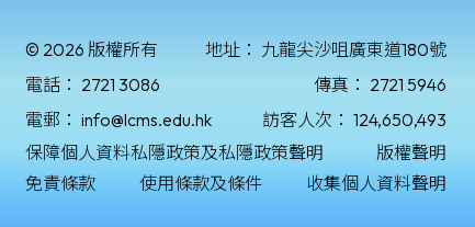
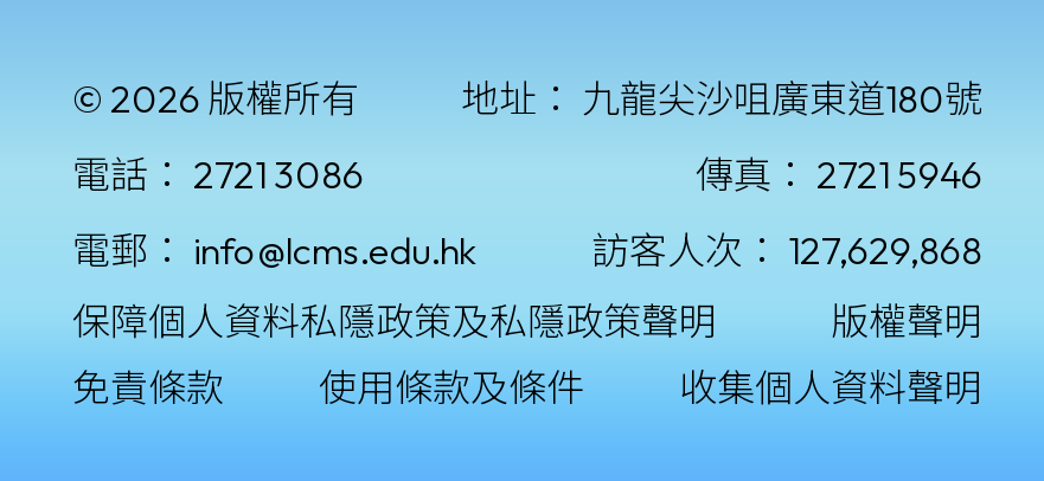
- 訪客人次： 124,650,493
+ 訪客人次： 127,629,868
